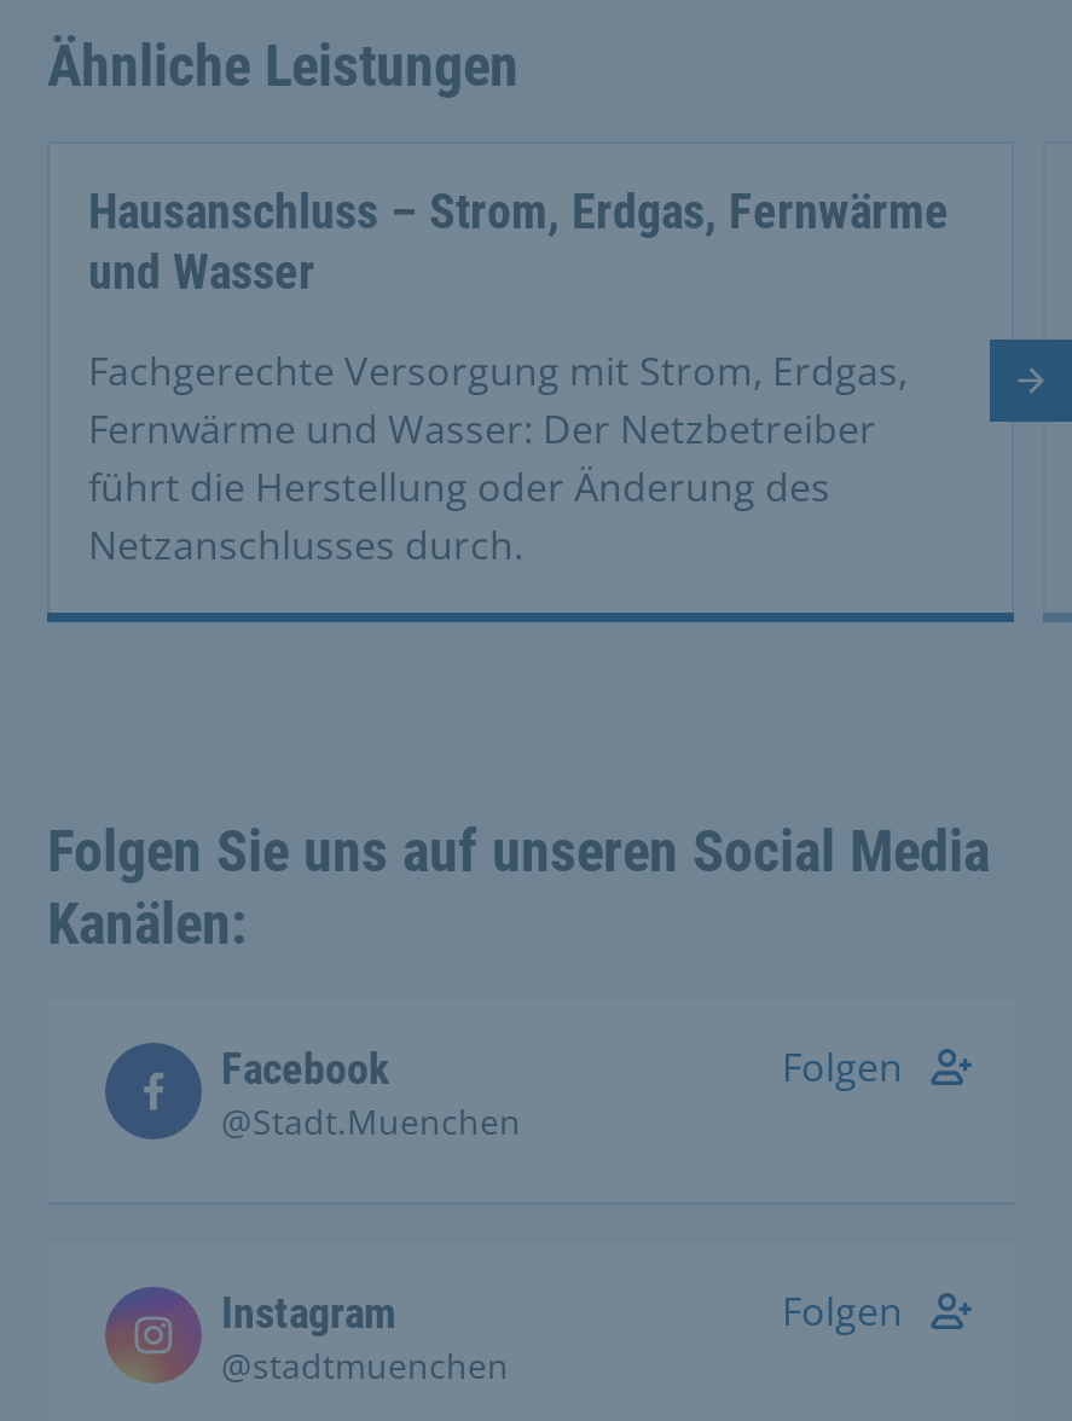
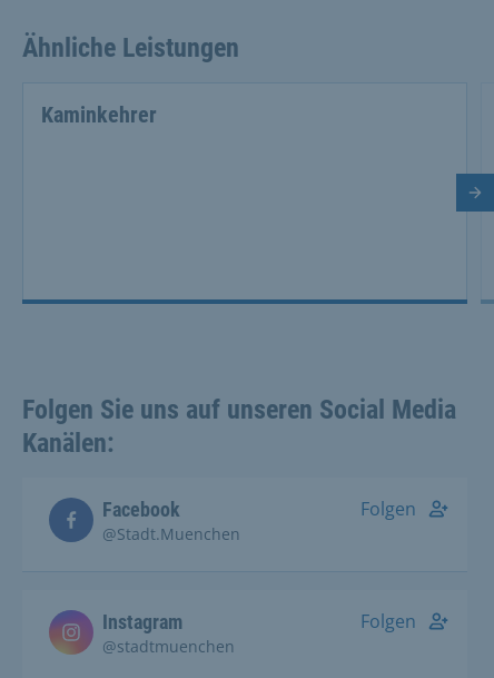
- Hausanschluss – Strom, Erdgas, Fernwärme
- und Wasser
- Fachgerechte Versorgung mit Strom, Erdgas,
- Fernwärme und Wasser: Der Netzbetreiber
- führt die Herstellung oder Änderung des
- Netzanschlusses durch.
+ Kaminkehrer
